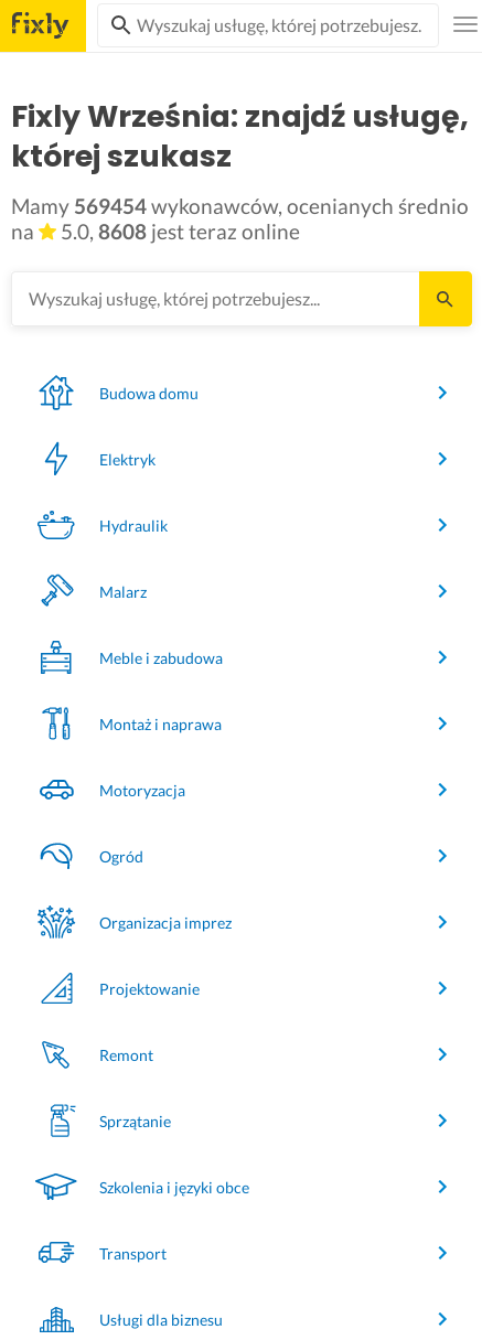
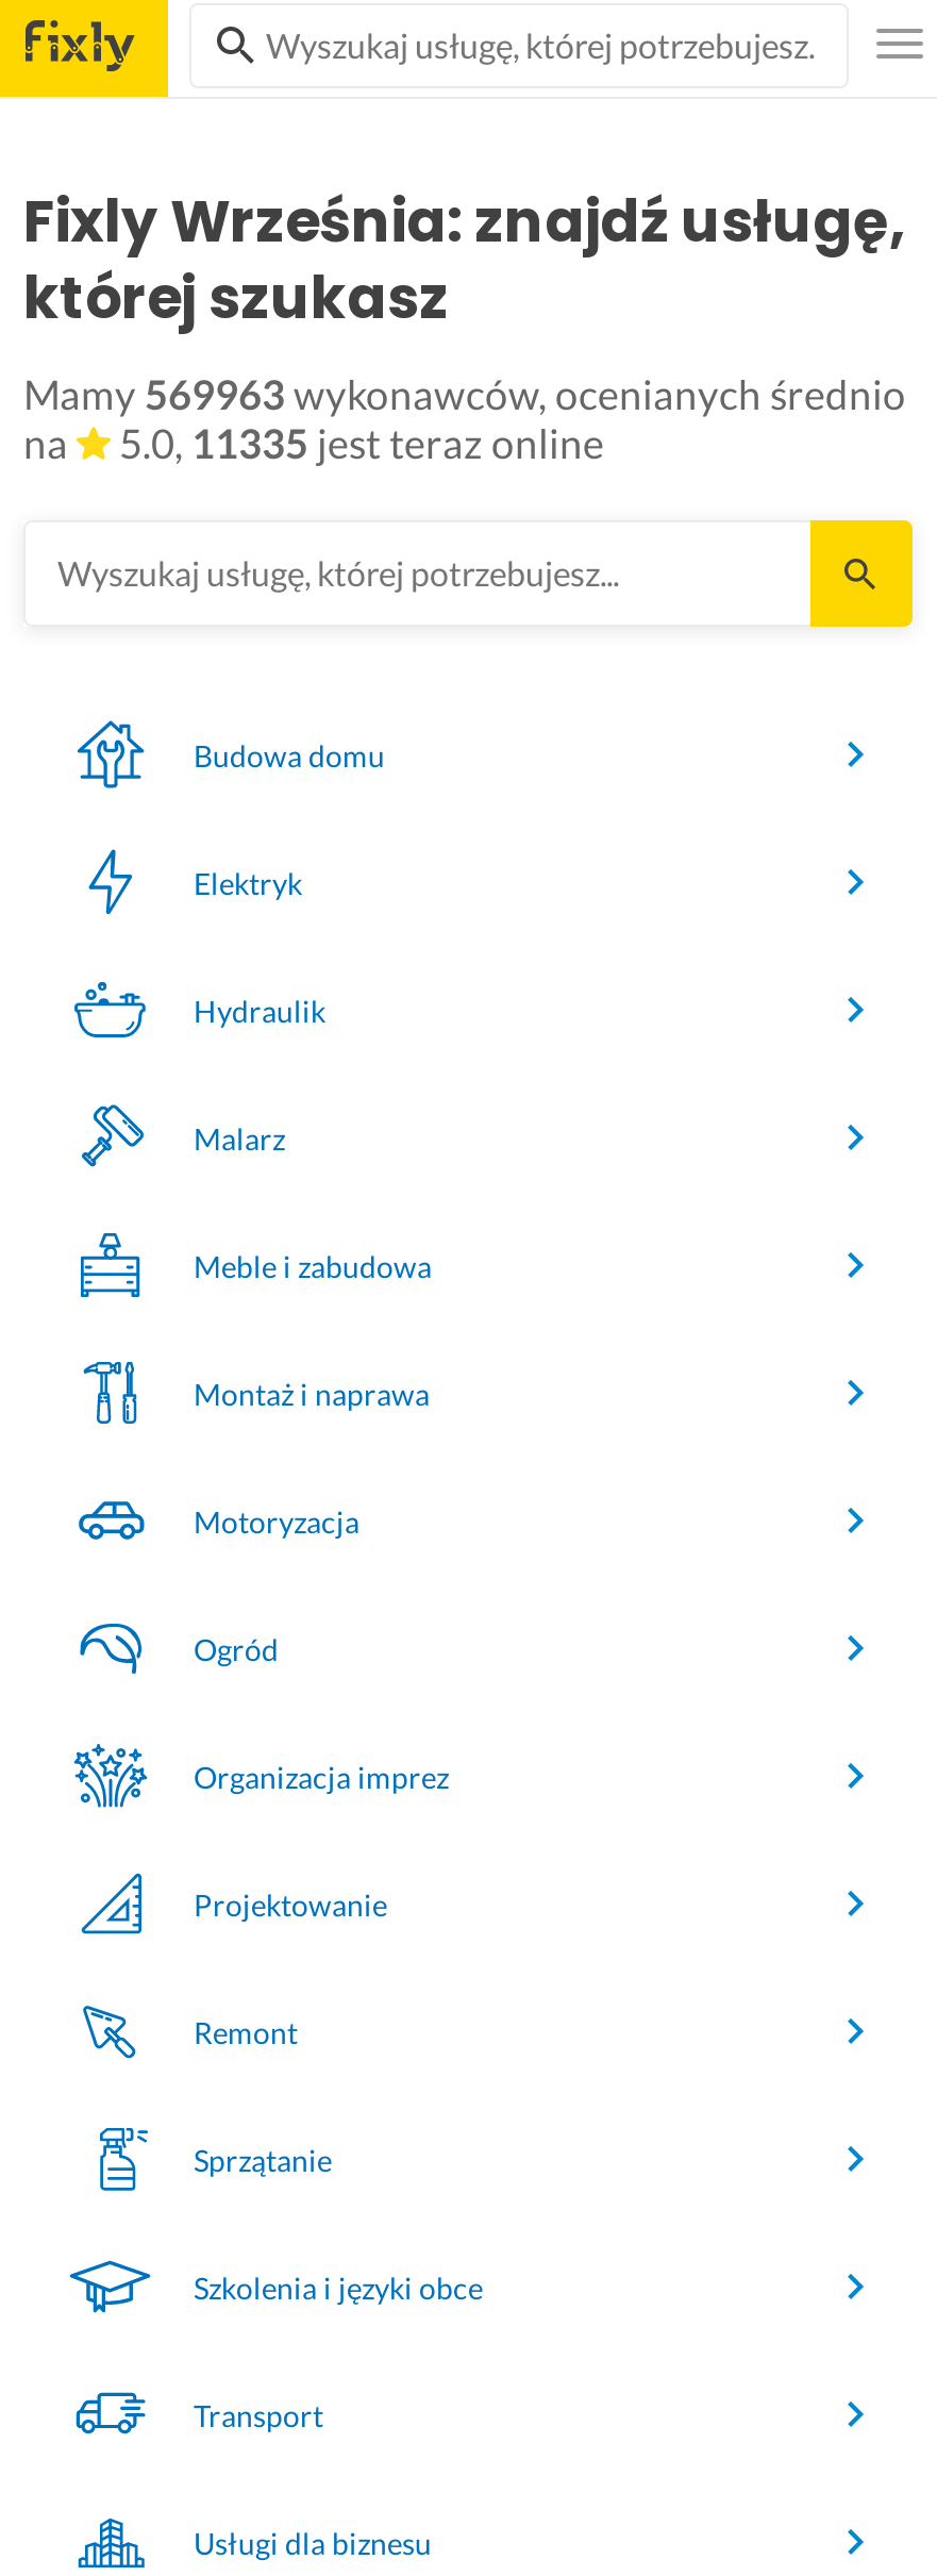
- Mamy 569454 wykonawców, ocenianych średnio
+ Mamy 569963 wykonawców, ocenianych średnio

- 5.0, 8608 jest teraz online
+ 5.0, 11335 jest teraz online
